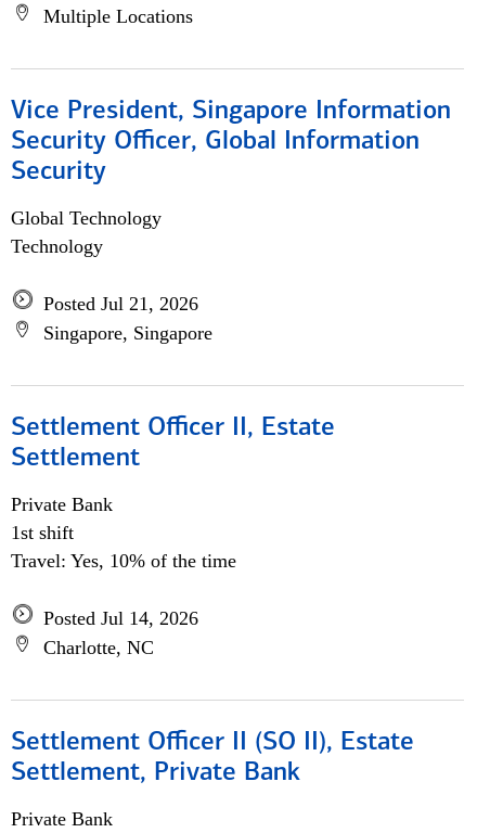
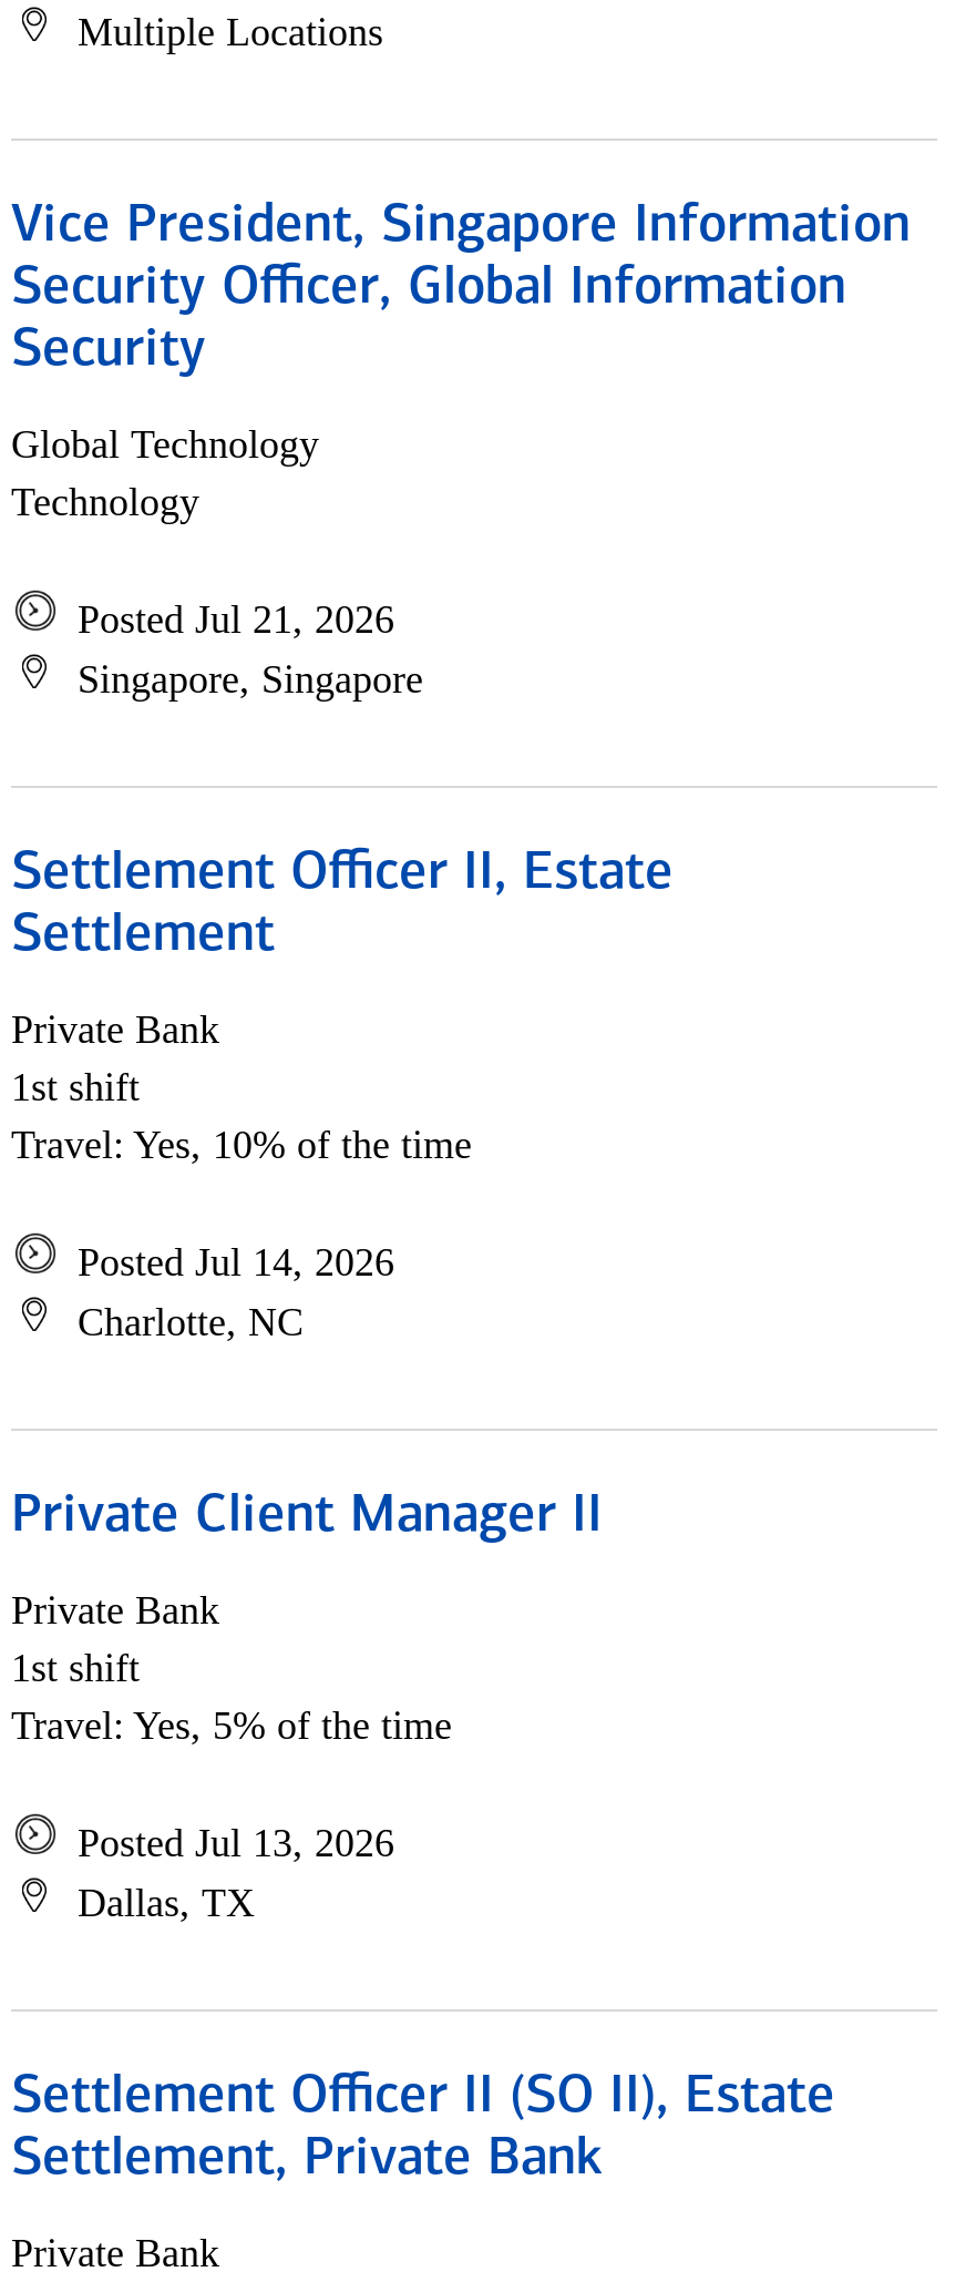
+ Private Client Manager II
+ Private Bank
+ 1st shift
+ Travel: Yes, 5% of the time
+ Posted Jul 13, 2026
+ Dallas, TX
